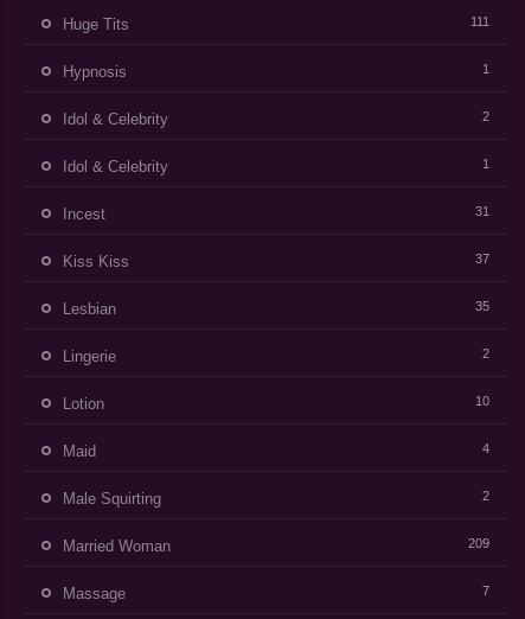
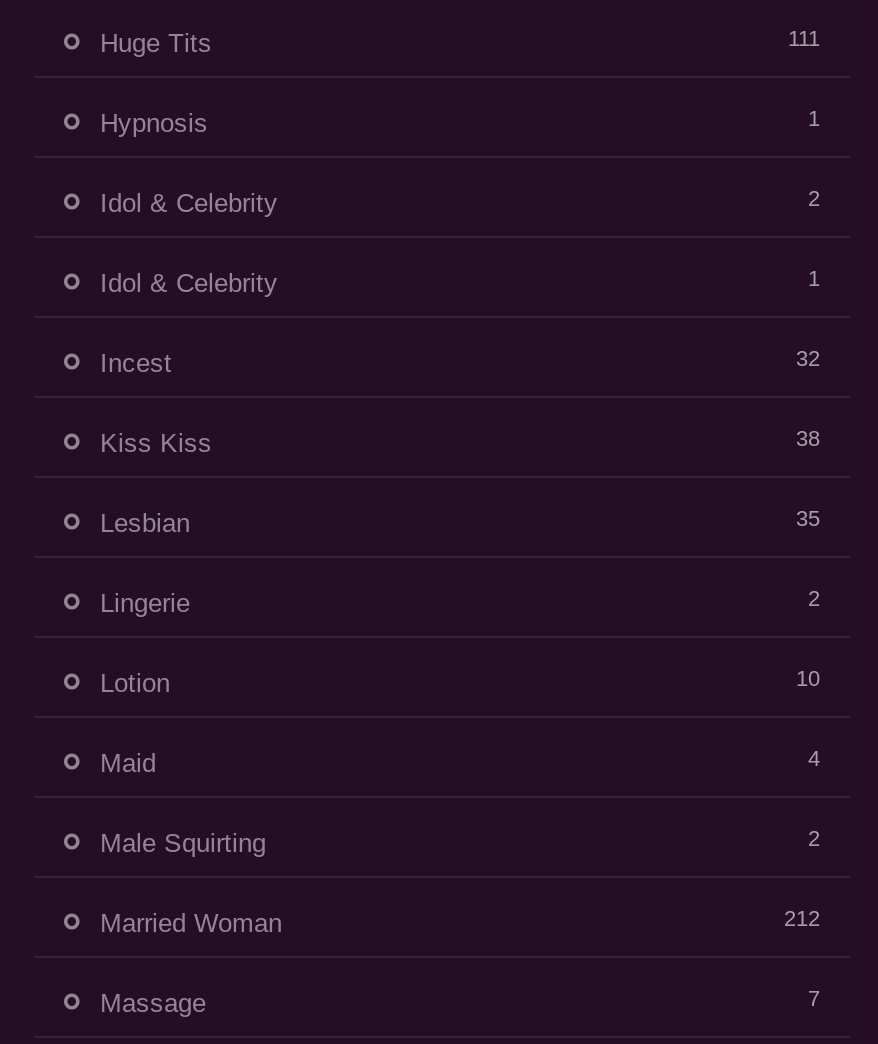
- 31
+ 32

- 37
+ 38

- 209
+ 212
